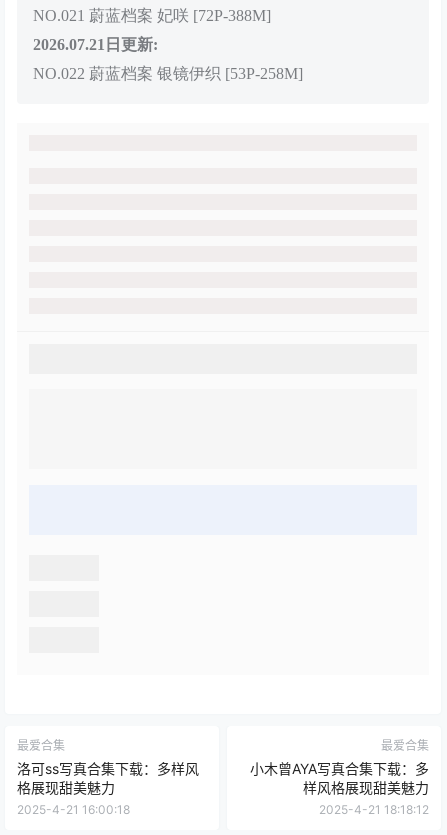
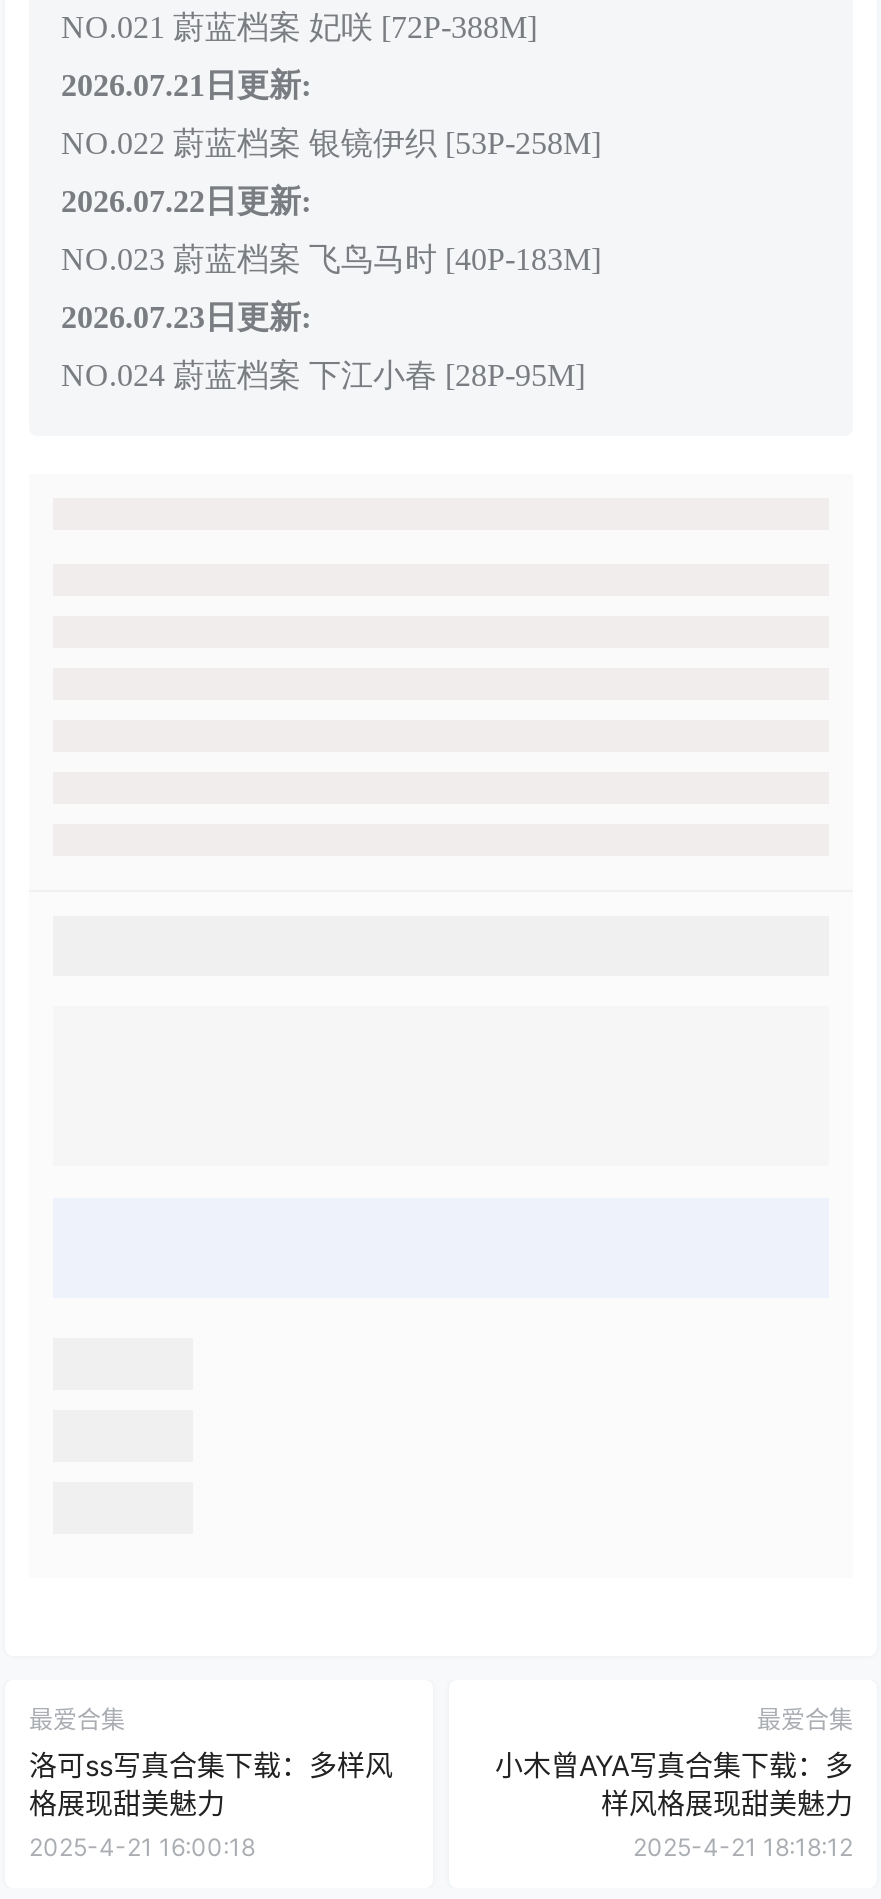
+ 2026.07.22日更新:
+ NO.023 蔚蓝档案 飞鸟马时 [40P-183M]
+ 2026.07.23日更新:
+ NO.024 蔚蓝档案 下江小春 [28P-95M]
